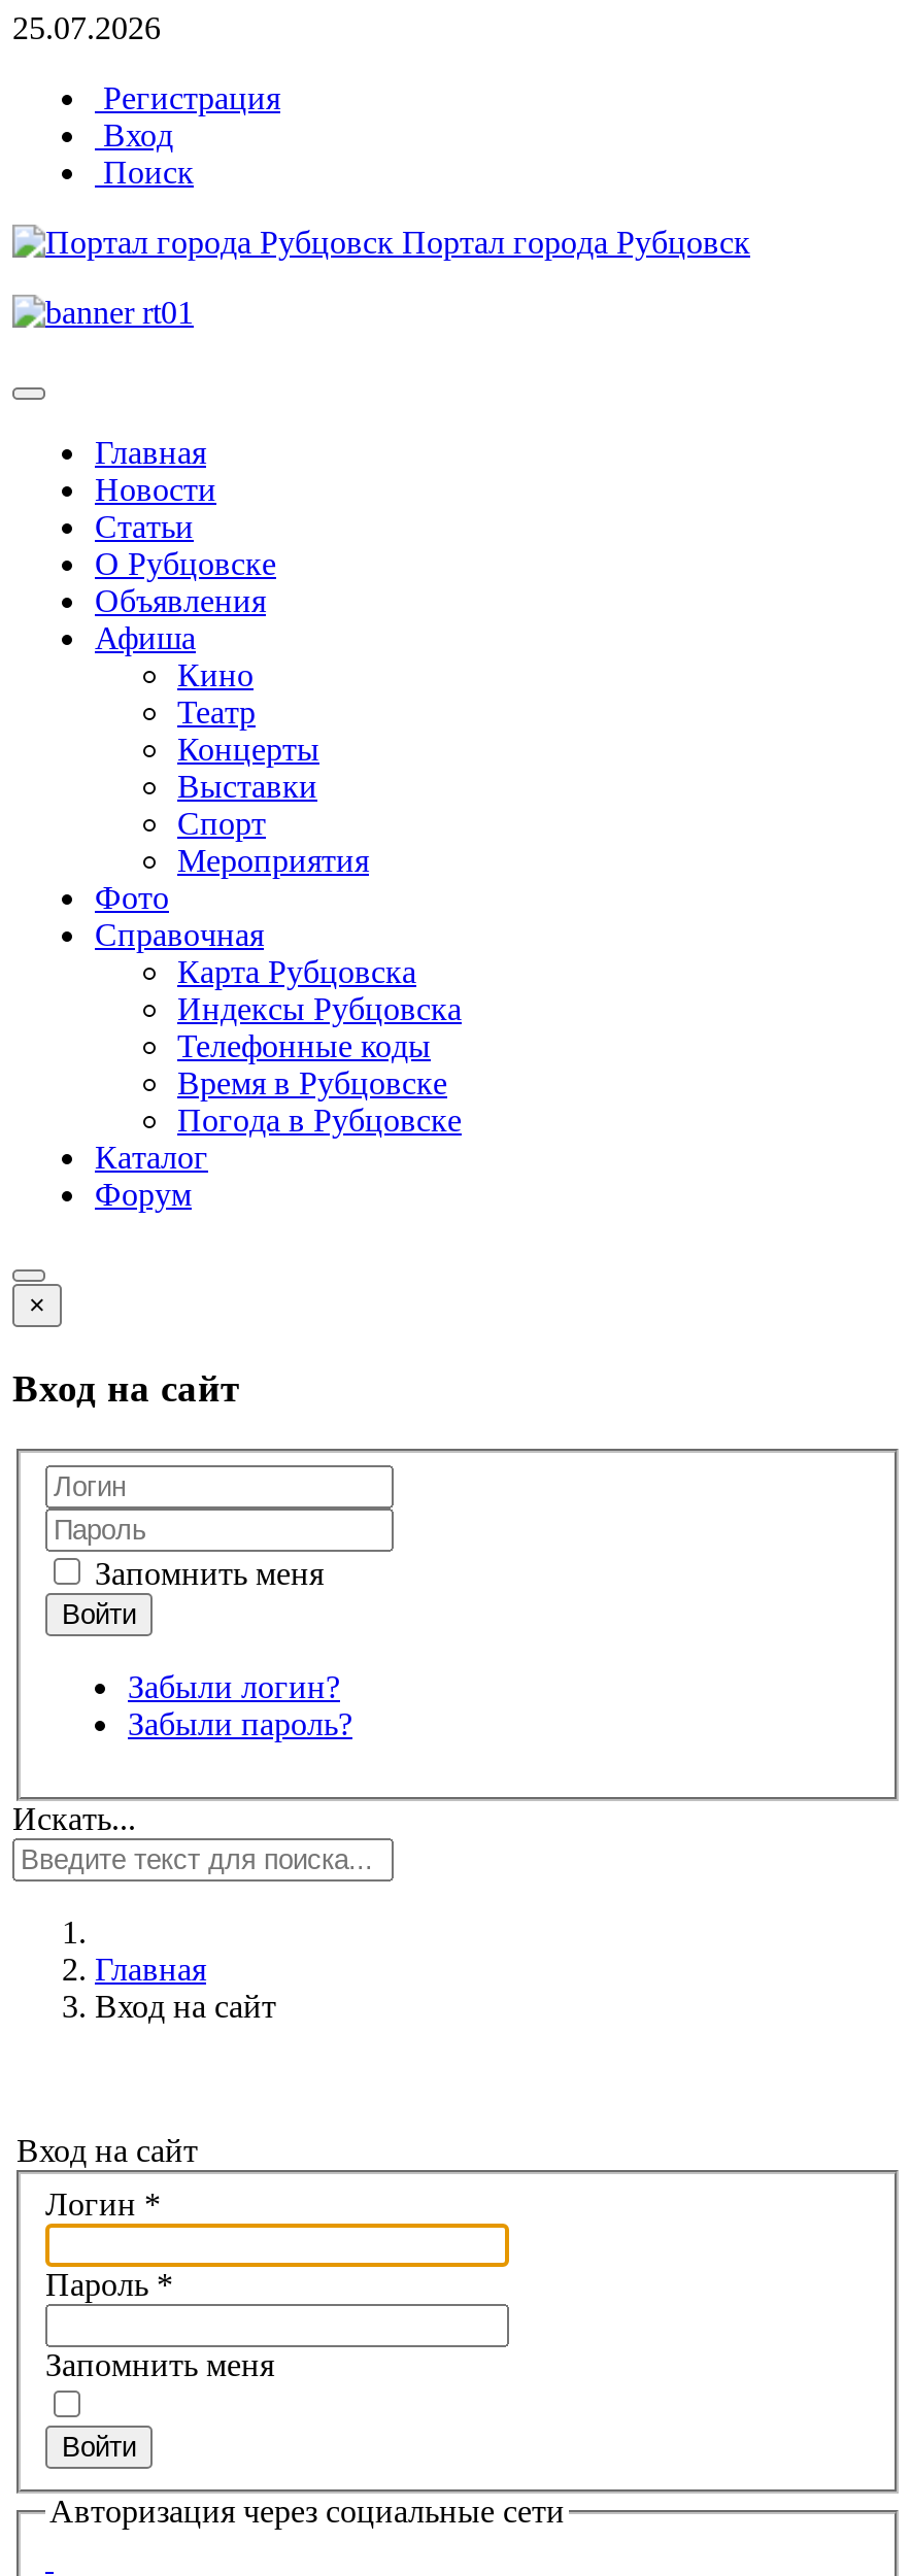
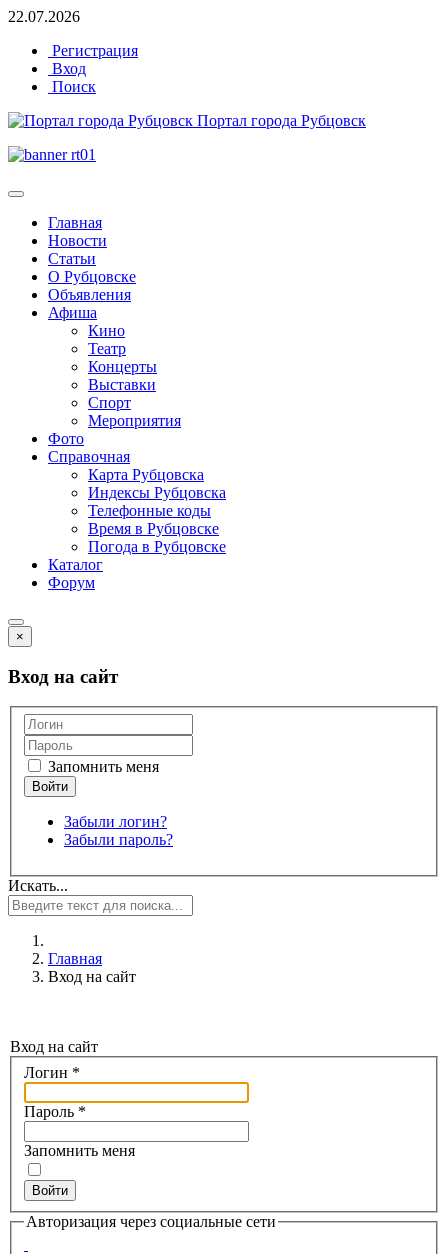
- 25.07.2026
+ 22.07.2026
